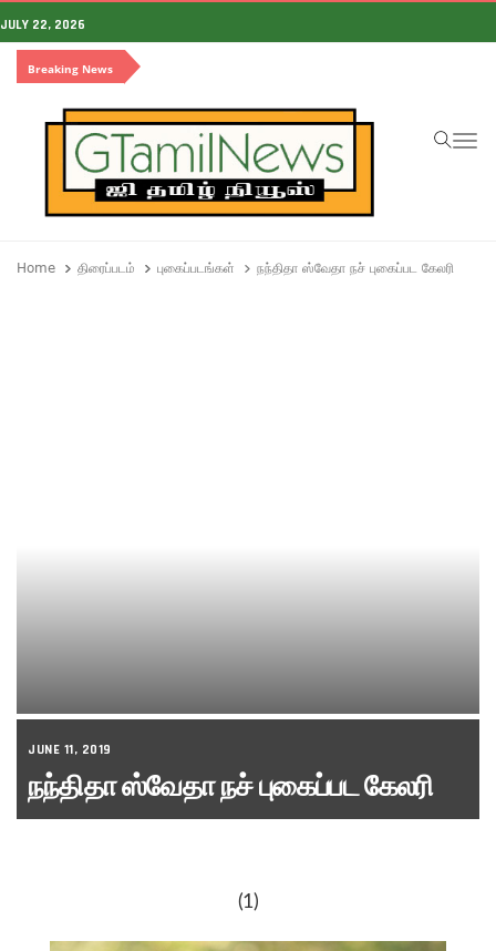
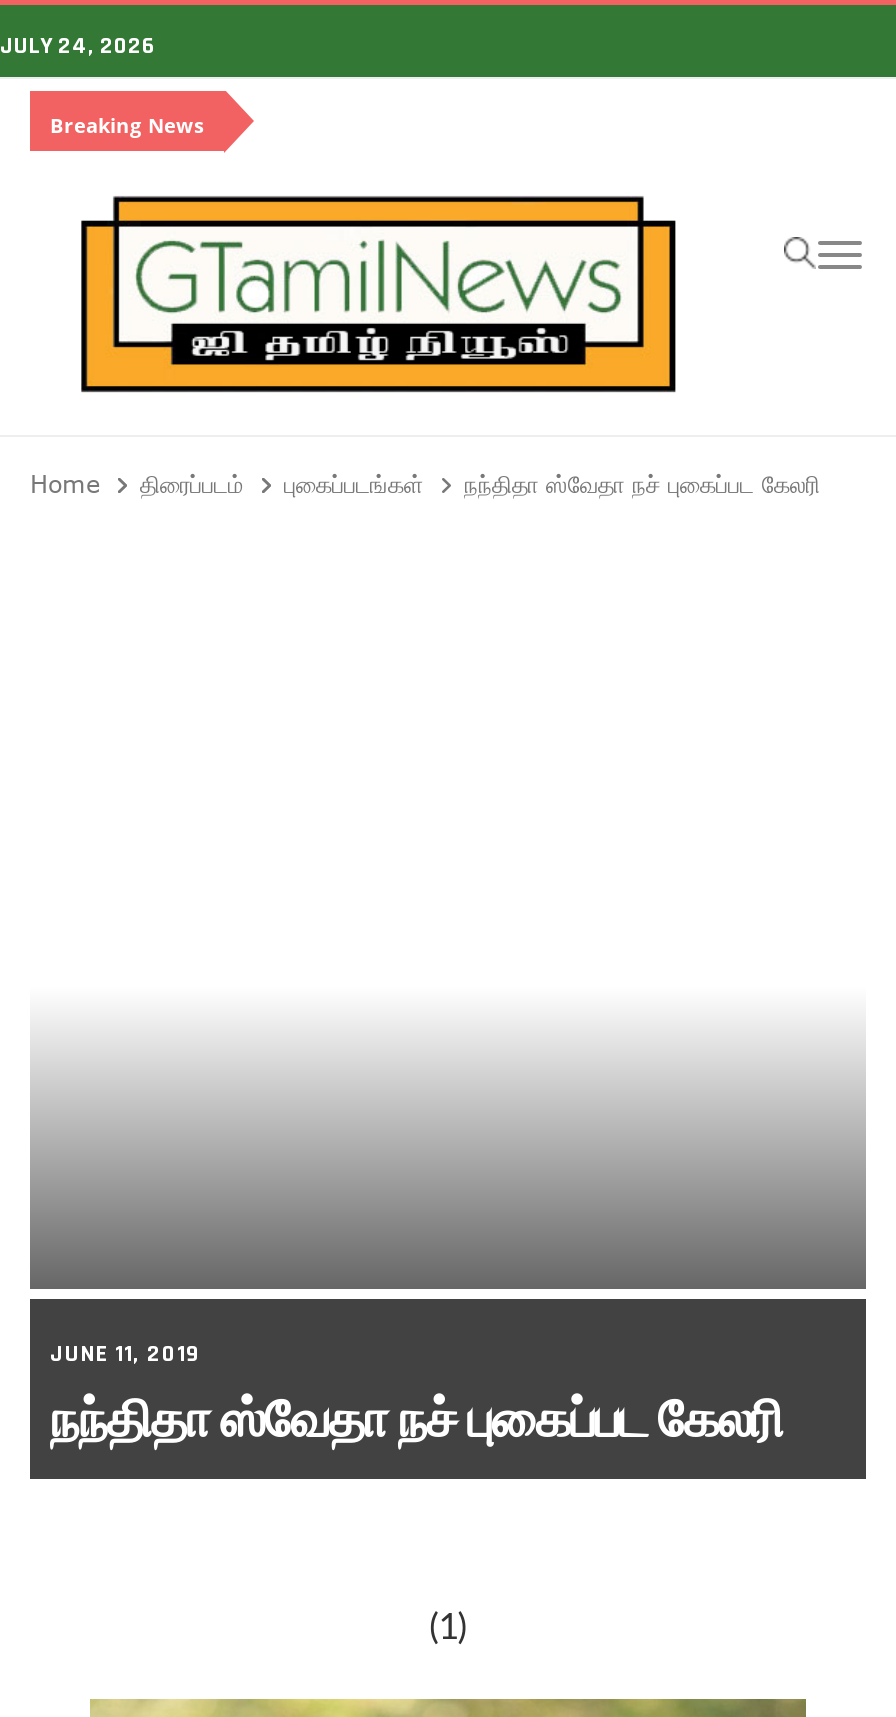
- JULY 22, 2026
+ JULY 24, 2026
